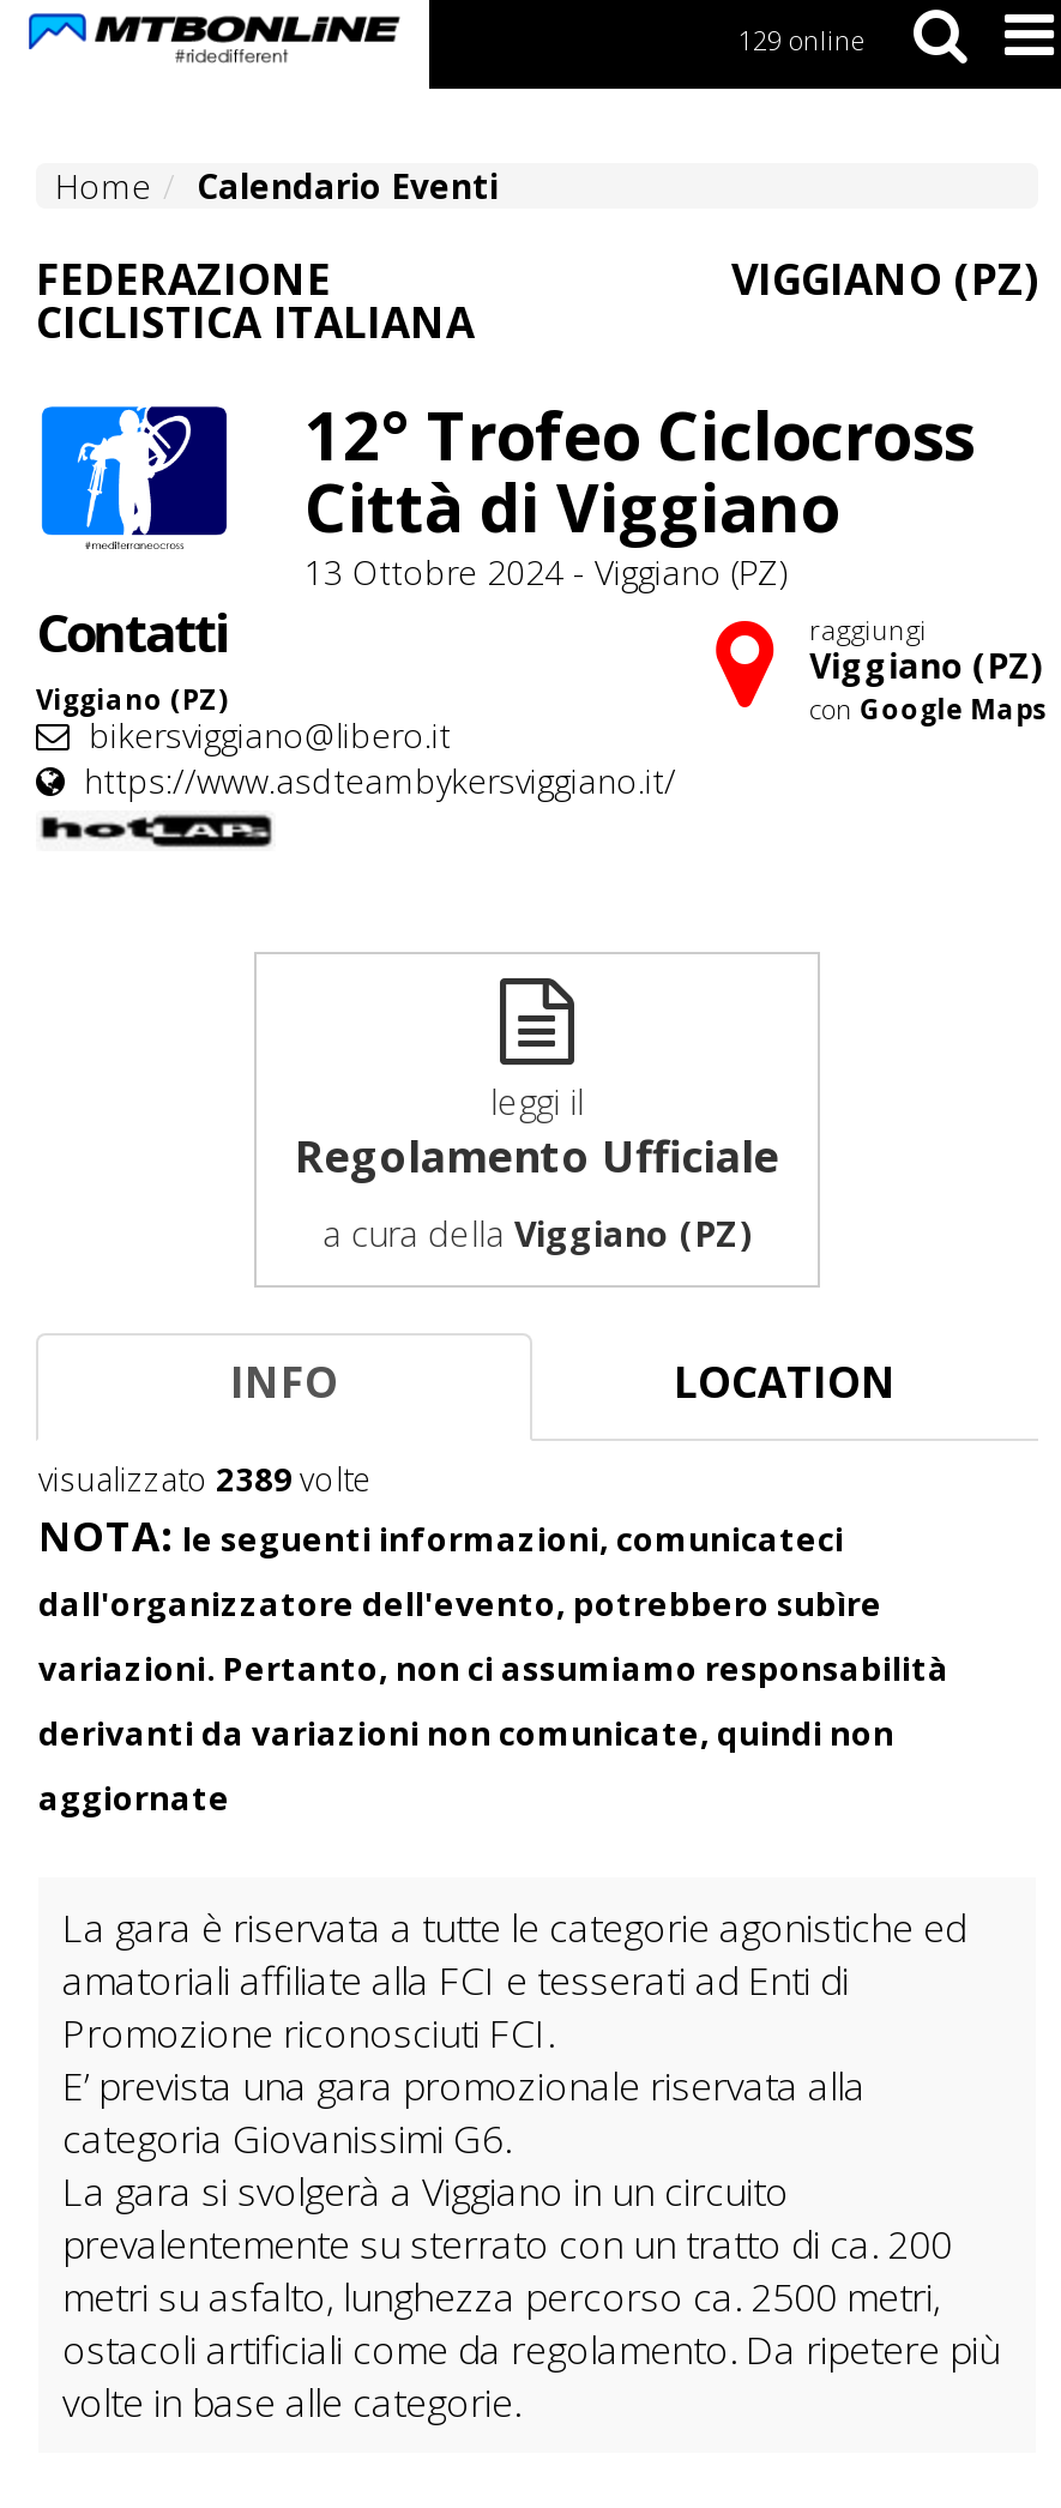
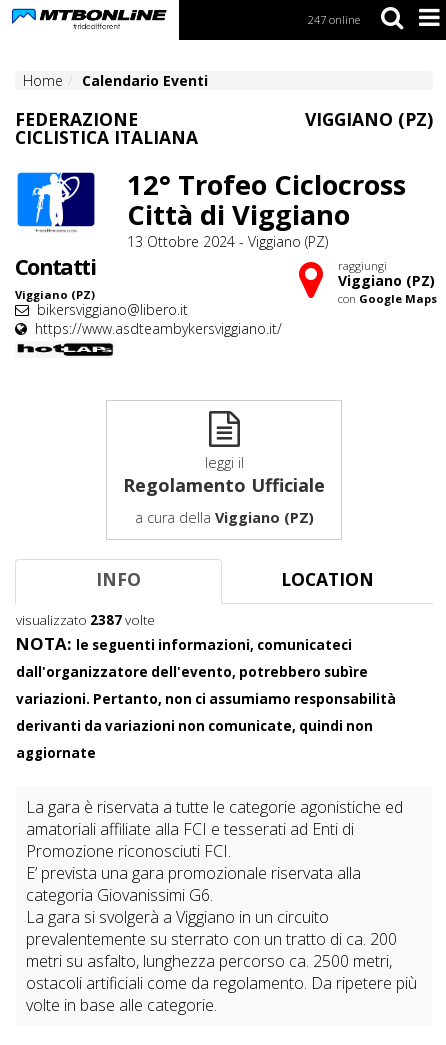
- 129 online
+ 247 online

- visualizzato 2389 volte
+ visualizzato 2387 volte
